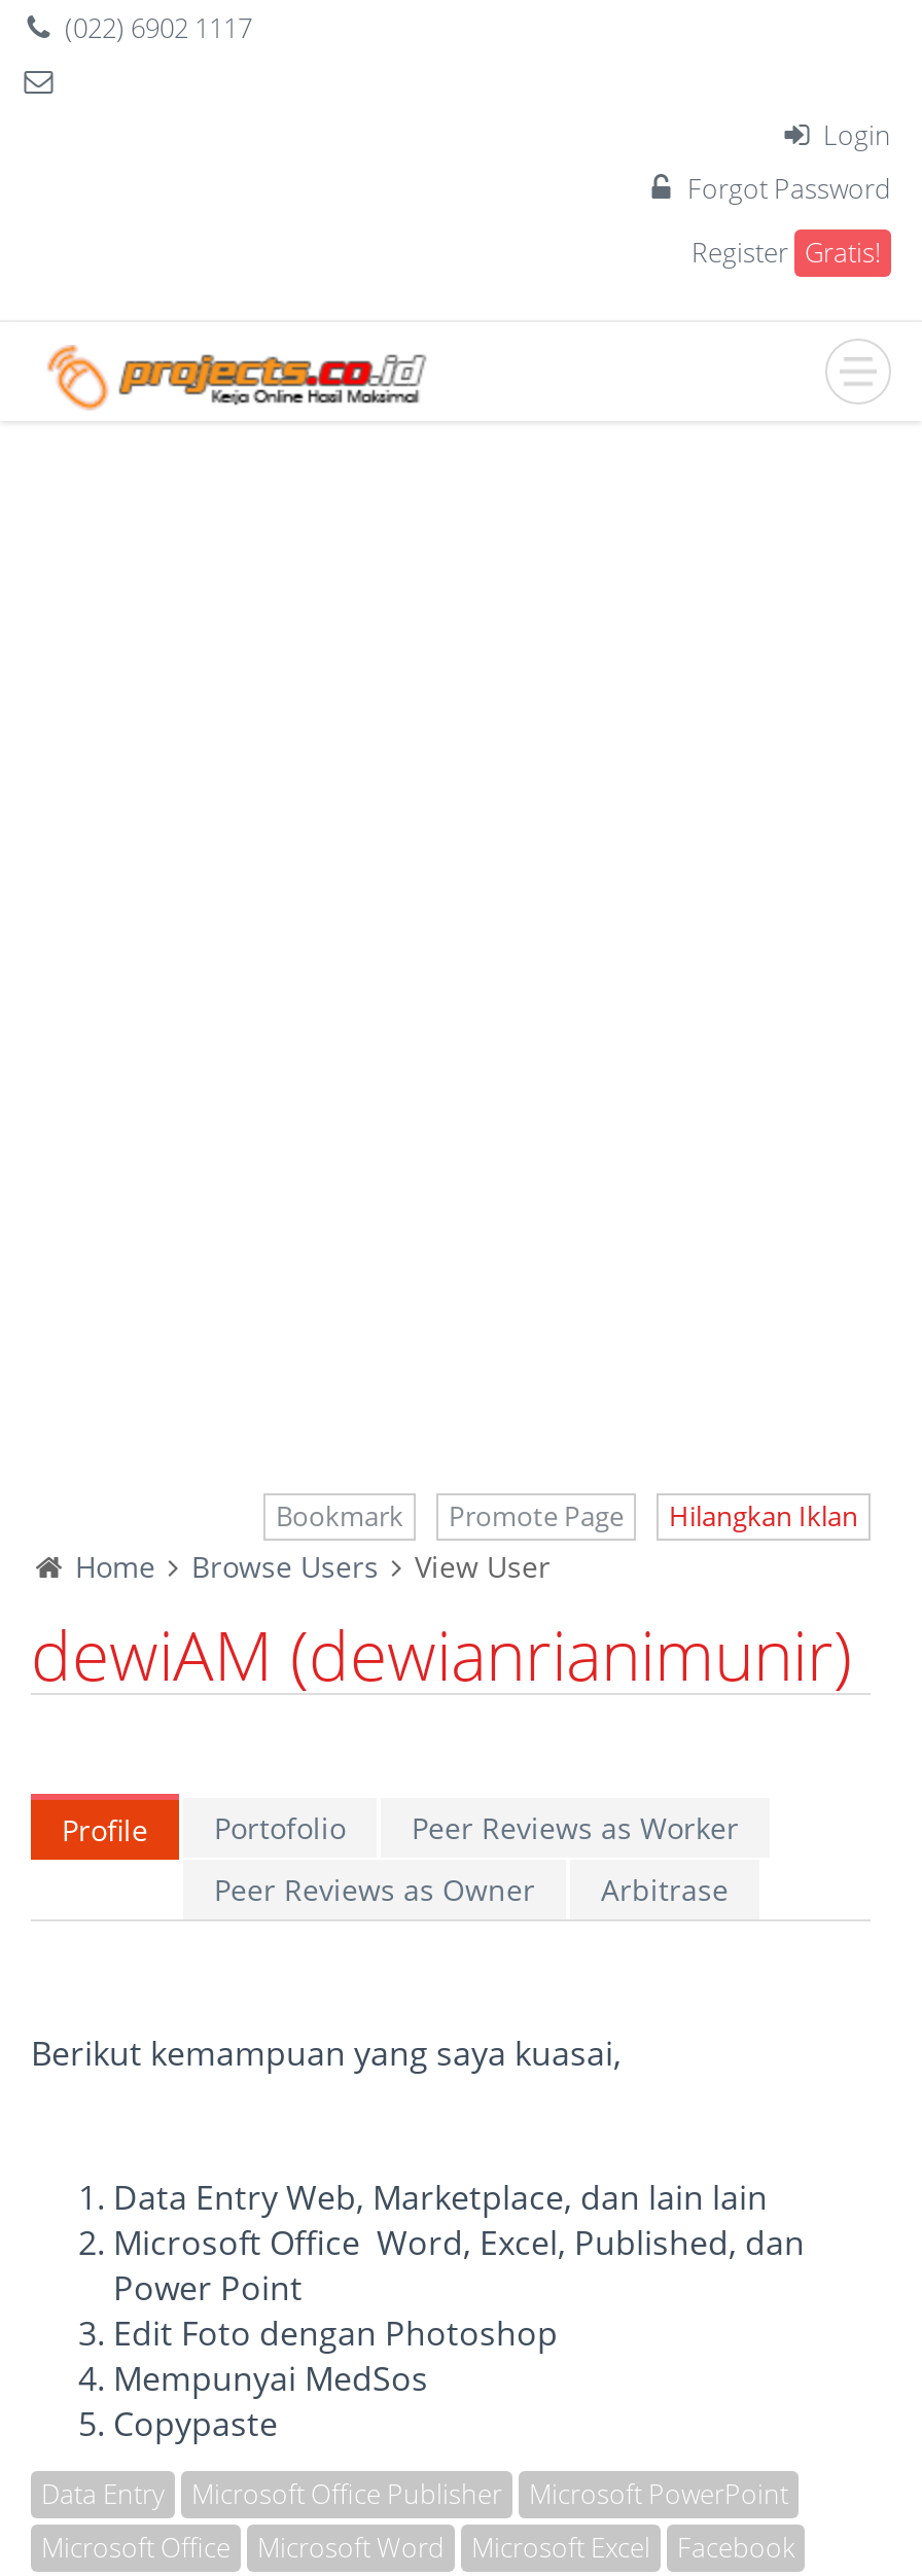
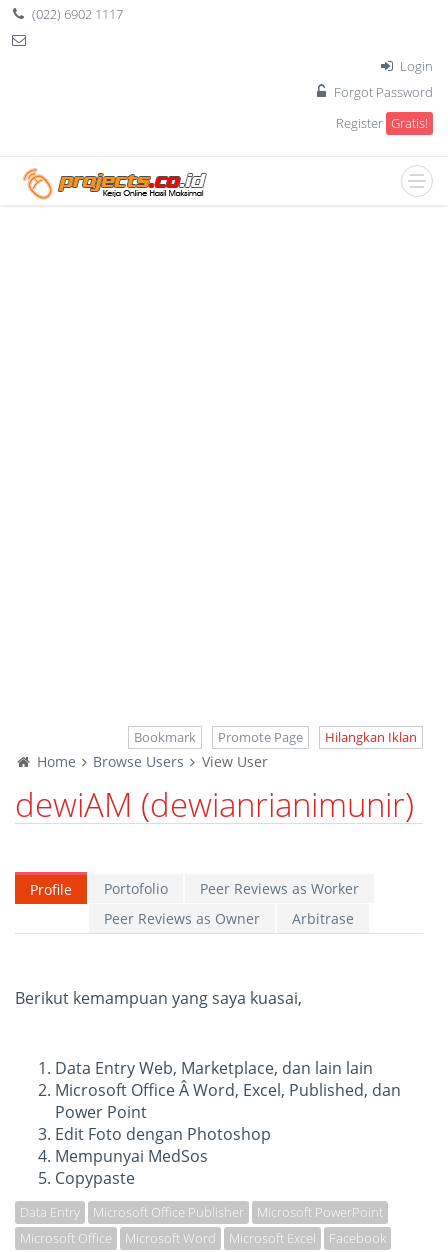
- Microsoft Office Word, Excel, Published, dan
+ Microsoft Office Â Word, Excel, Published, dan
